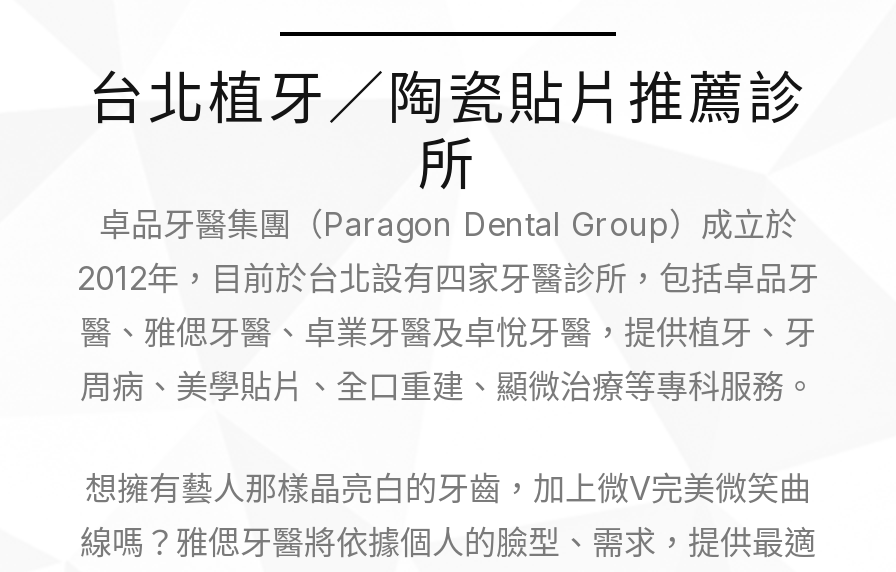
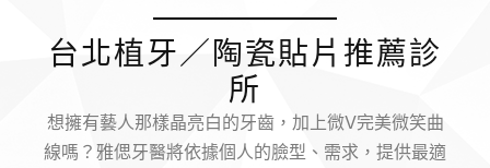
- 卓品牙醫集團（Paragon Dental Group）成立於
- 2012年，目前於台北設有四家牙醫診所，包括卓品牙
- 醫、雅偲牙醫、卓業牙醫及卓悅牙醫，提供植牙、牙
- 周病、美學貼片、全口重建、顯微治療等專科服務。
